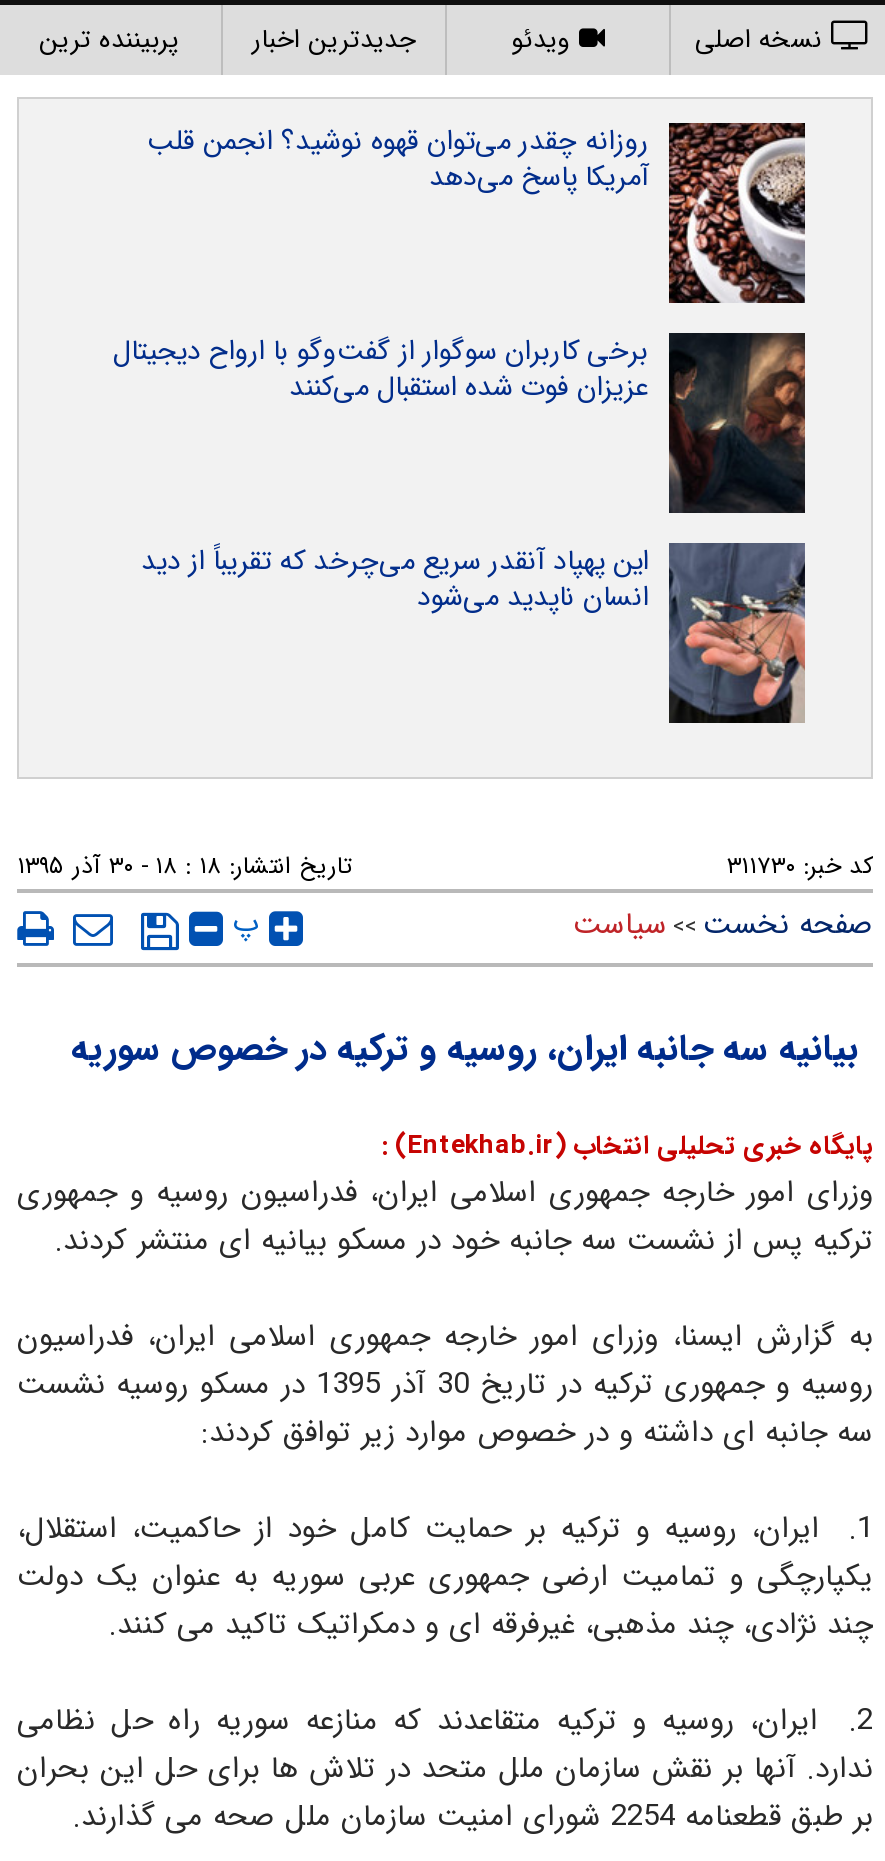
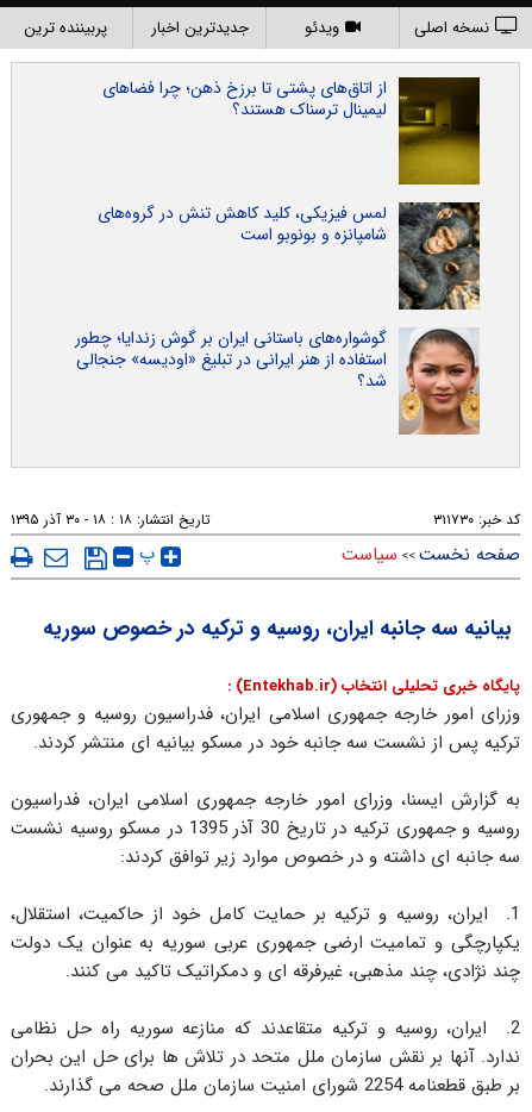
- [image]
- روزانه چقدر می‌توان قهوه نوشید؟ انجمن قلب
- آمریکا پاسخ می‌دهد
+ [image]
+ از اتاق‌های پشتی تا برزخ ذهن؛ چرا فضاهای
+ لیمینال ترسناک هستند؟

- [image]
- برخی کاربران سوگوار از گفت‌وگو با ارواح دیجیتال
- عزیزان فوت شده استقبال می‌کنند
+ [image]
+ لمس فیزیکی، کلید کاهش تنش در گروه‌های
+ شامپانزه و بونوبو است

- [image]
- این پهپاد آنقدر سریع می‌چرخد که تقریباً از دید
- انسان ناپدید می‌شود
+ [image]
+ گوشواره‌های باستانی ایران بر گوش زندایا؛ چطور
+ استفاده از هنر ایرانی در تبلیغ «اودیسه» جنجالی
+ شد؟
